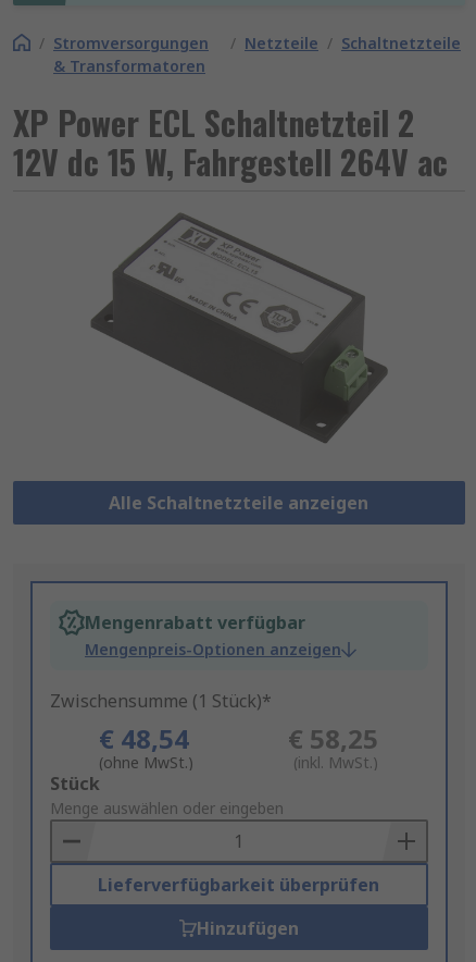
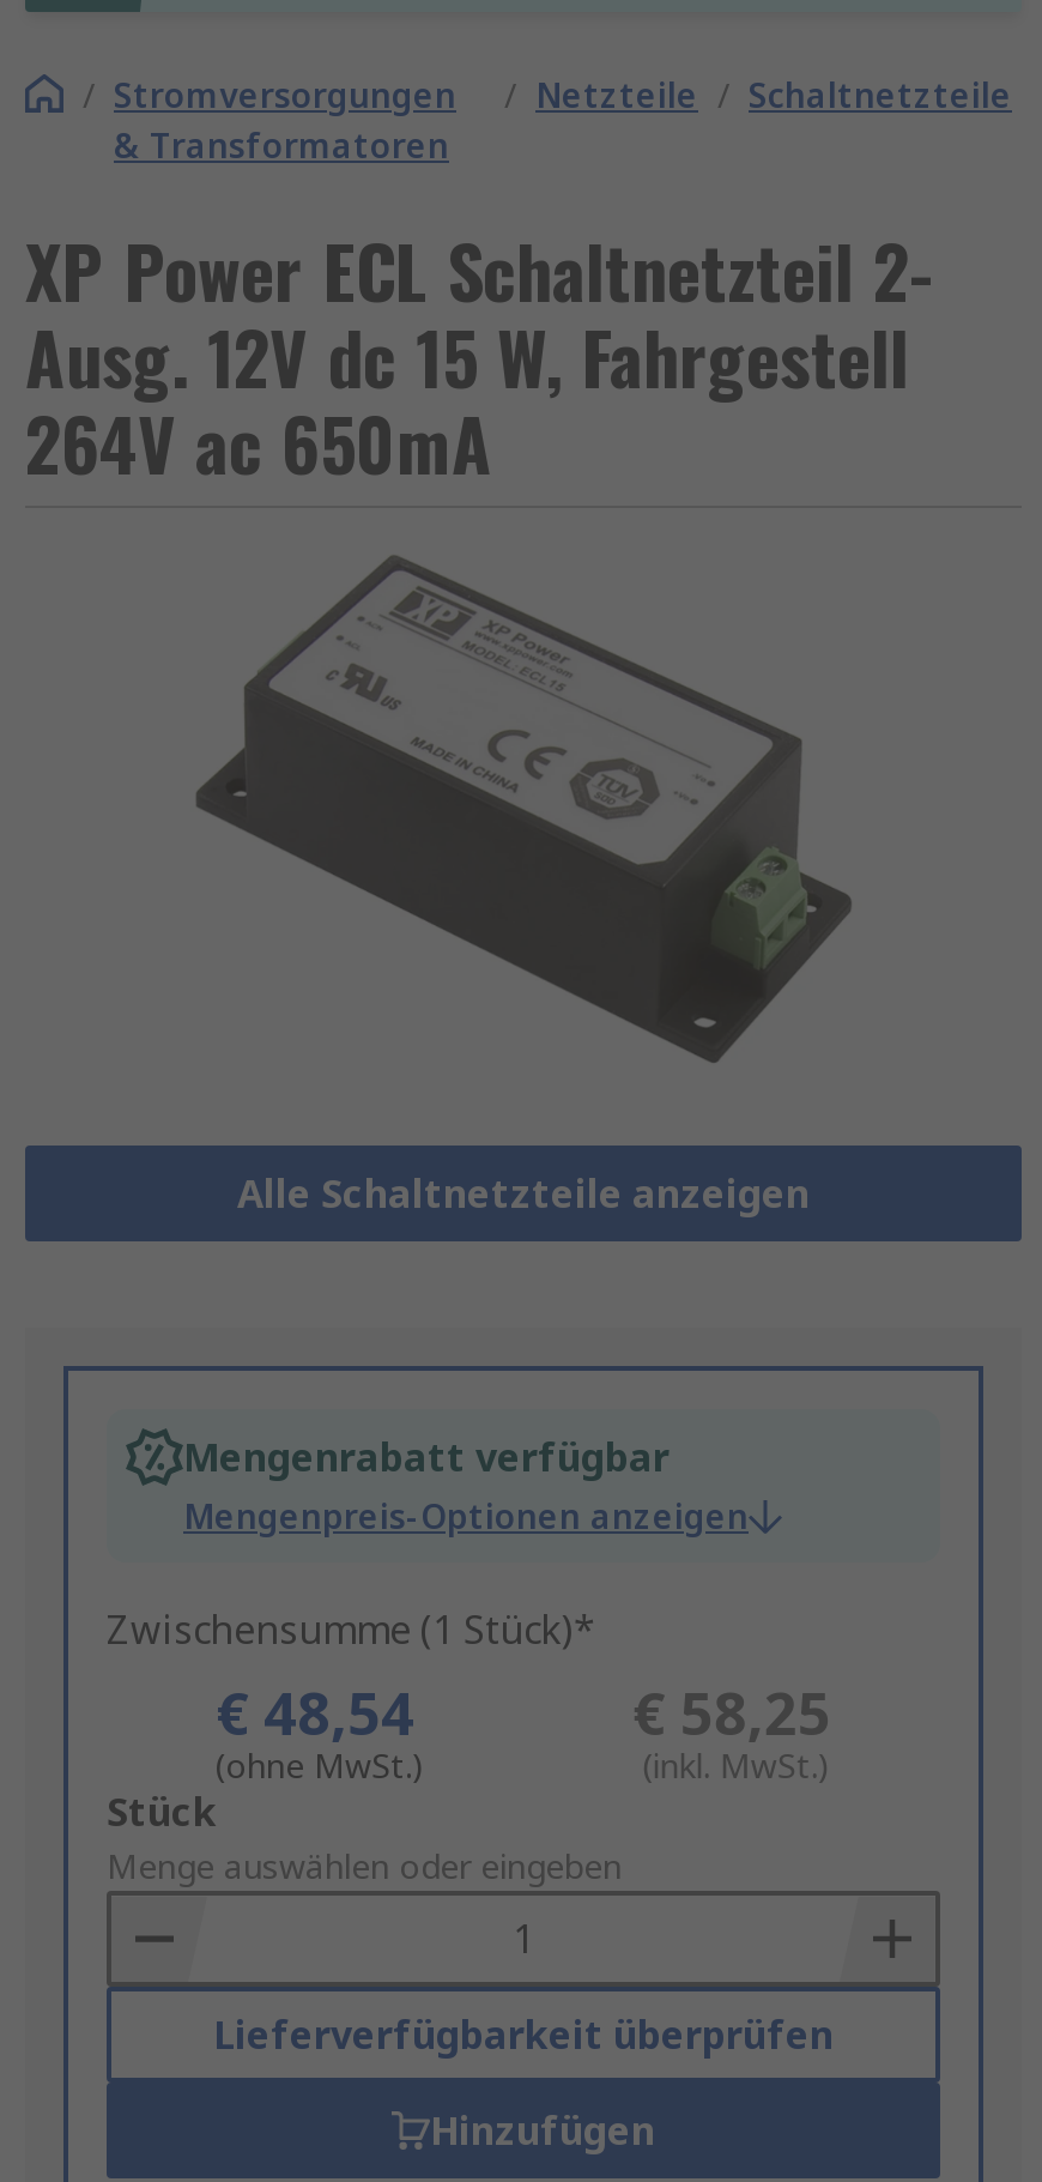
- XP Power ECL Schaltnetzteil 2
- 12V dc 15 W, Fahrgestell 264V ac
+ XP Power ECL Schaltnetzteil 2-
+ Ausg. 12V dc 15 W, Fahrgestell
+ 264V ac 650mA
